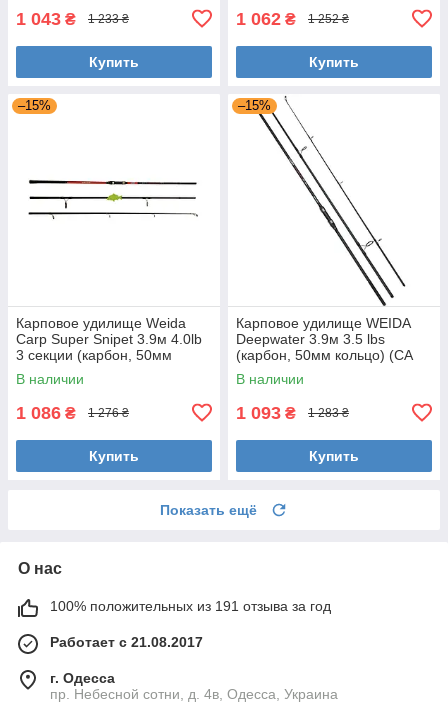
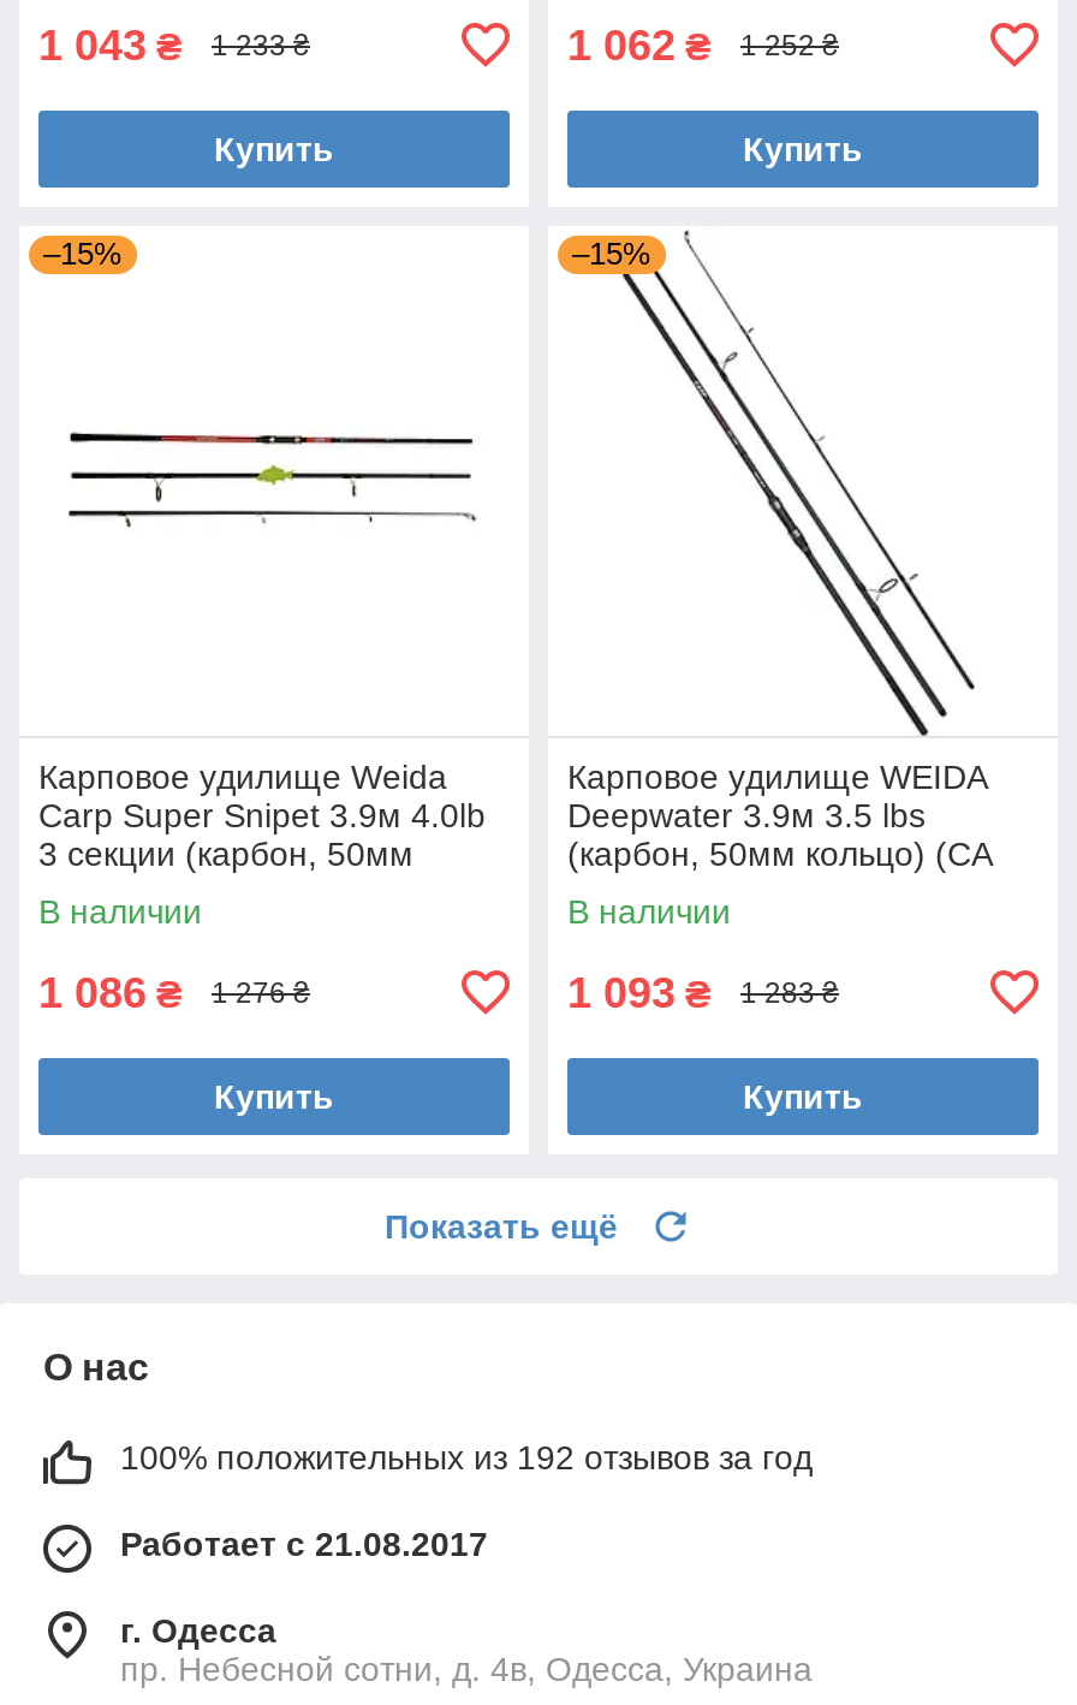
- 100% положительных из 191 отзыва за год
+ 100% положительных из 192 отзывов за год
